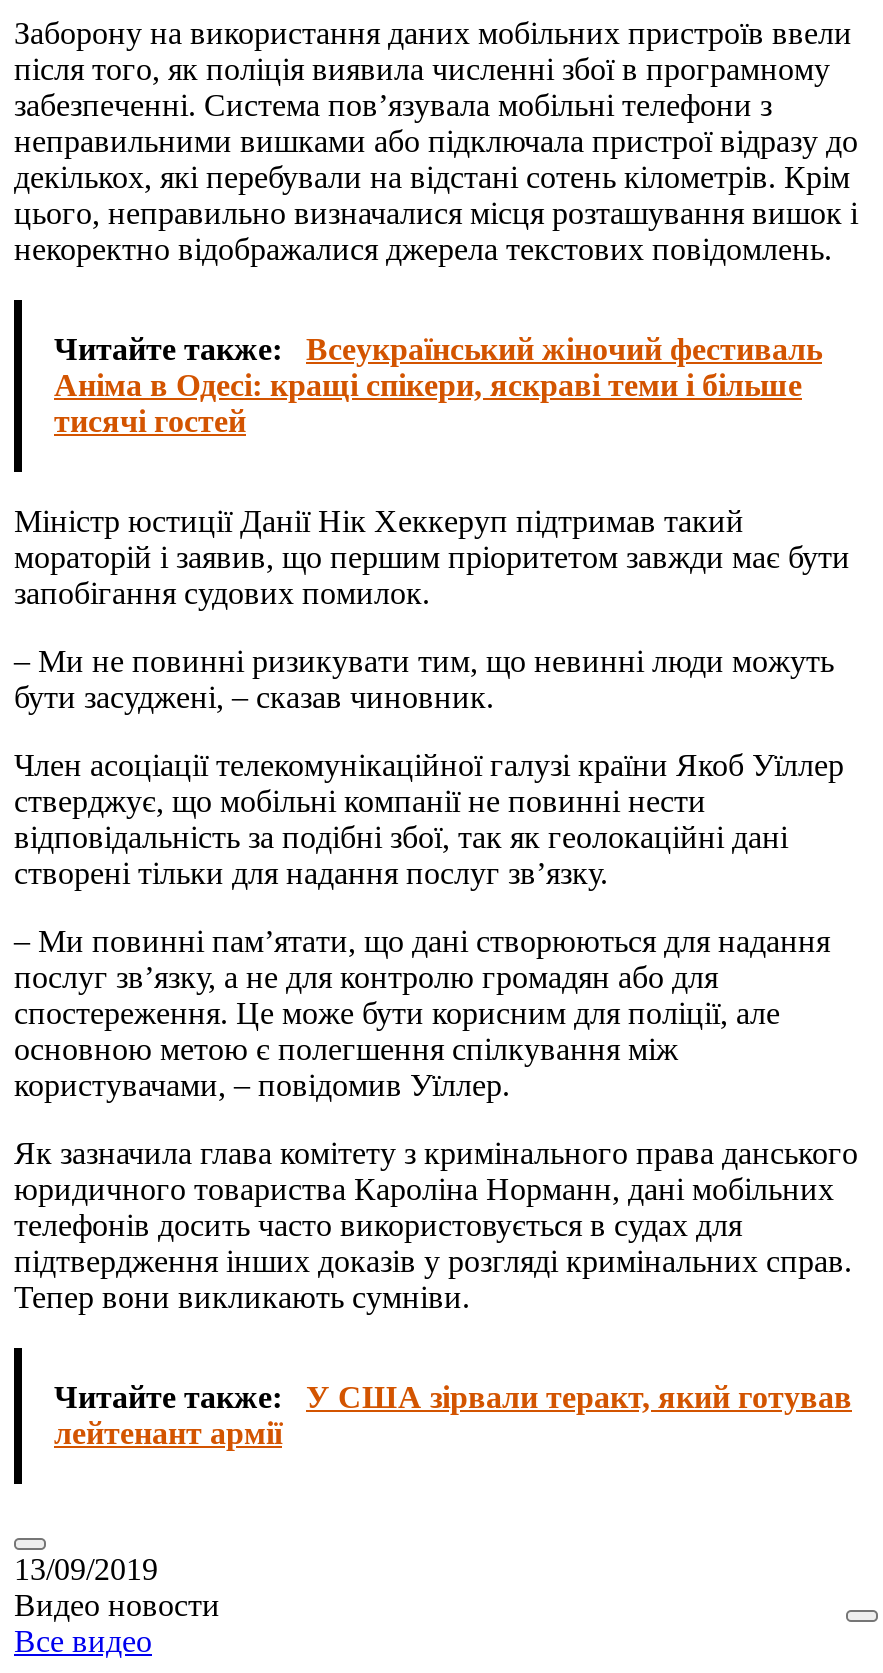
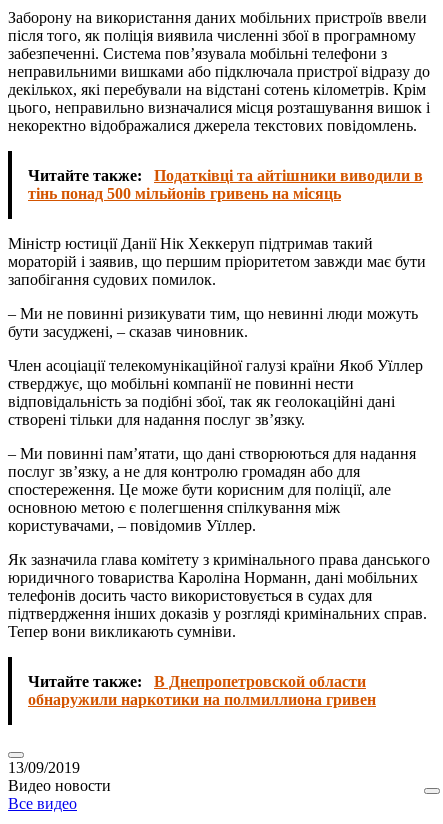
- Читайте также: Всеукраїнський жіночий фестиваль
- Аніма в Одесі: кращі спікери, яскраві теми і більше
- тисячі гостей
+ Читайте также: Податківці та айтішники виводили в
+ тінь понад 500 мільйонів гривень на місяць

- Читайте также: У США зірвали теракт, який готував
- лейтенант армії
+ Читайте также: В Днепропетровской области
+ обнаружили наркотики на полмиллиона гривен
